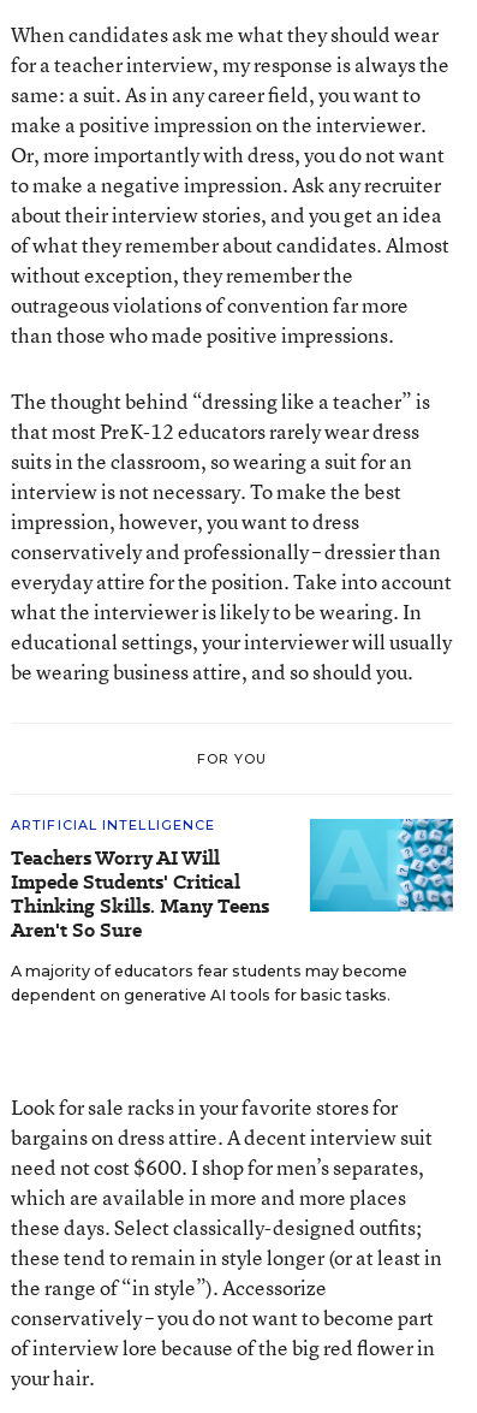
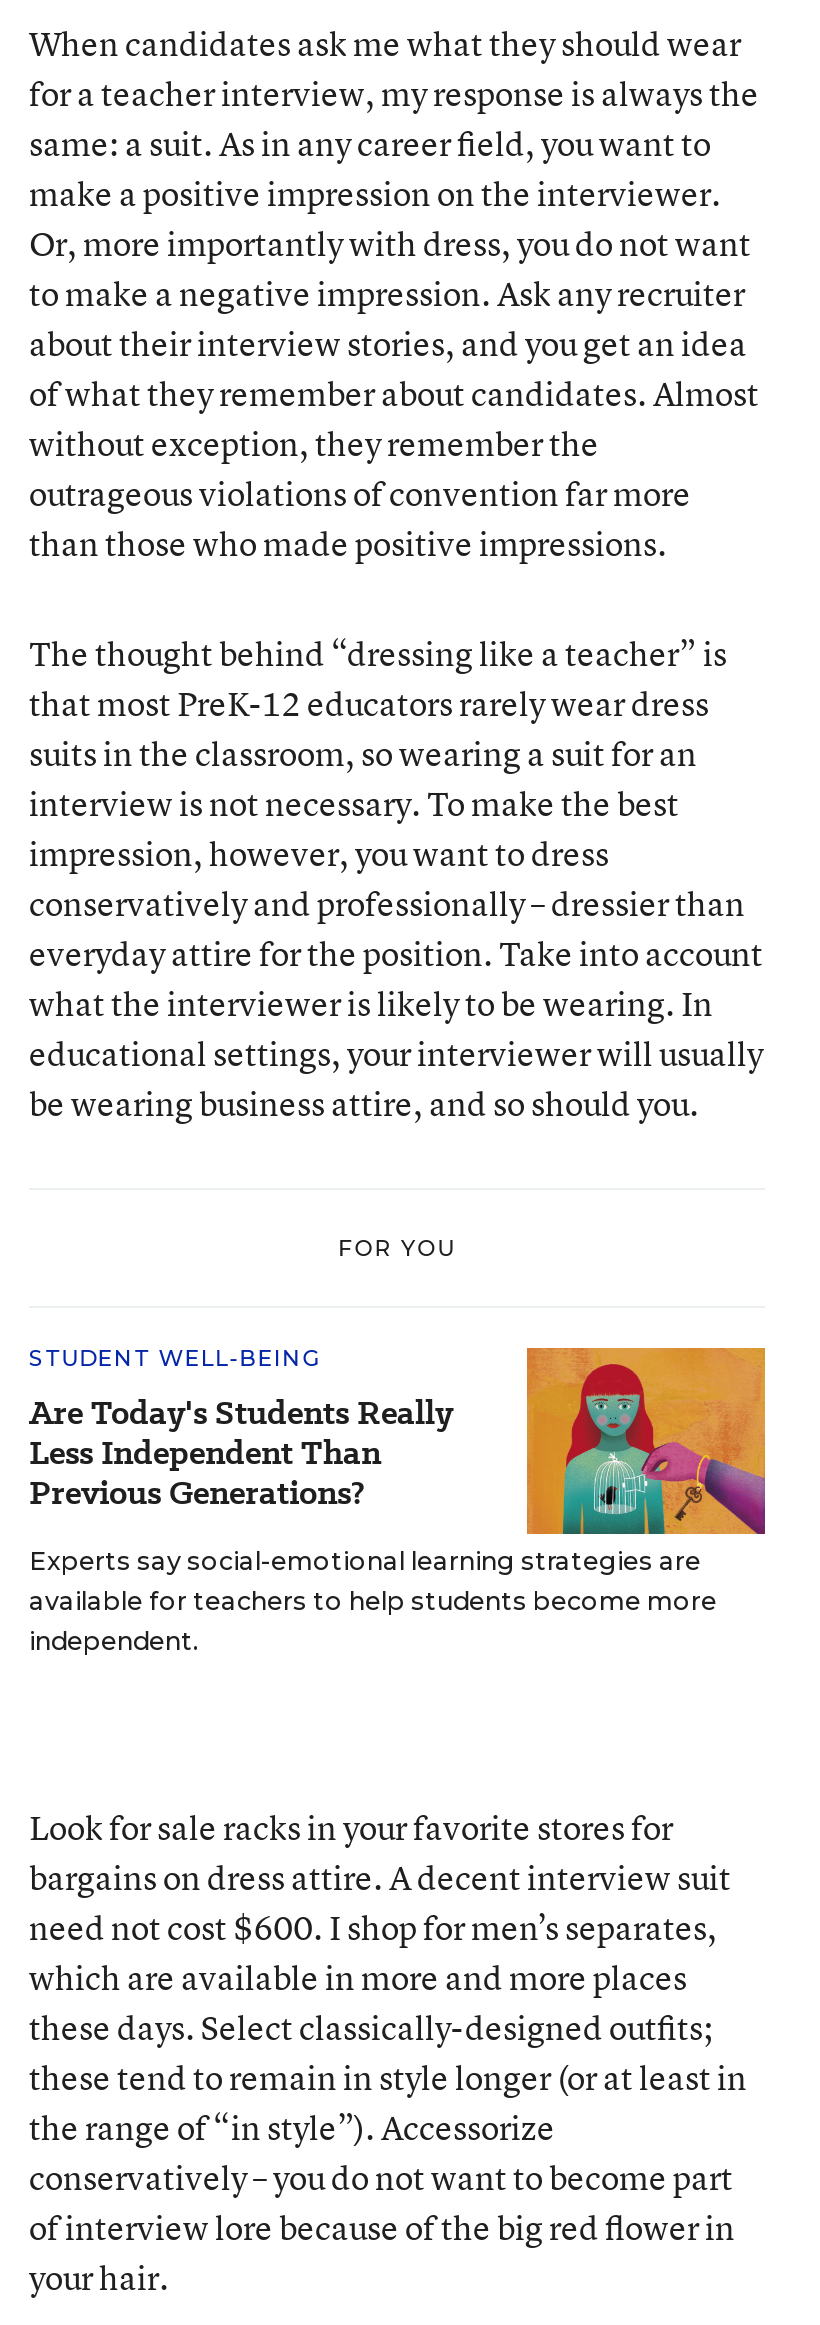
- ARTIFICIAL INTELLIGENCE
- Teachers Worry AI Will
- Impede Students' Critical
- Thinking Skills. Many Teens
- Aren't So Sure
+ STUDENT WELL-BEING
+ Are Today's Students Really
+ Less Independent Than
+ Previous Generations?

- [image]
- A majority of educators fear students may become
- dependent on generative AI tools for basic tasks.
+ [image]
+ Experts say social-emotional learning strategies are
+ available for teachers to help students become more
+ independent.
